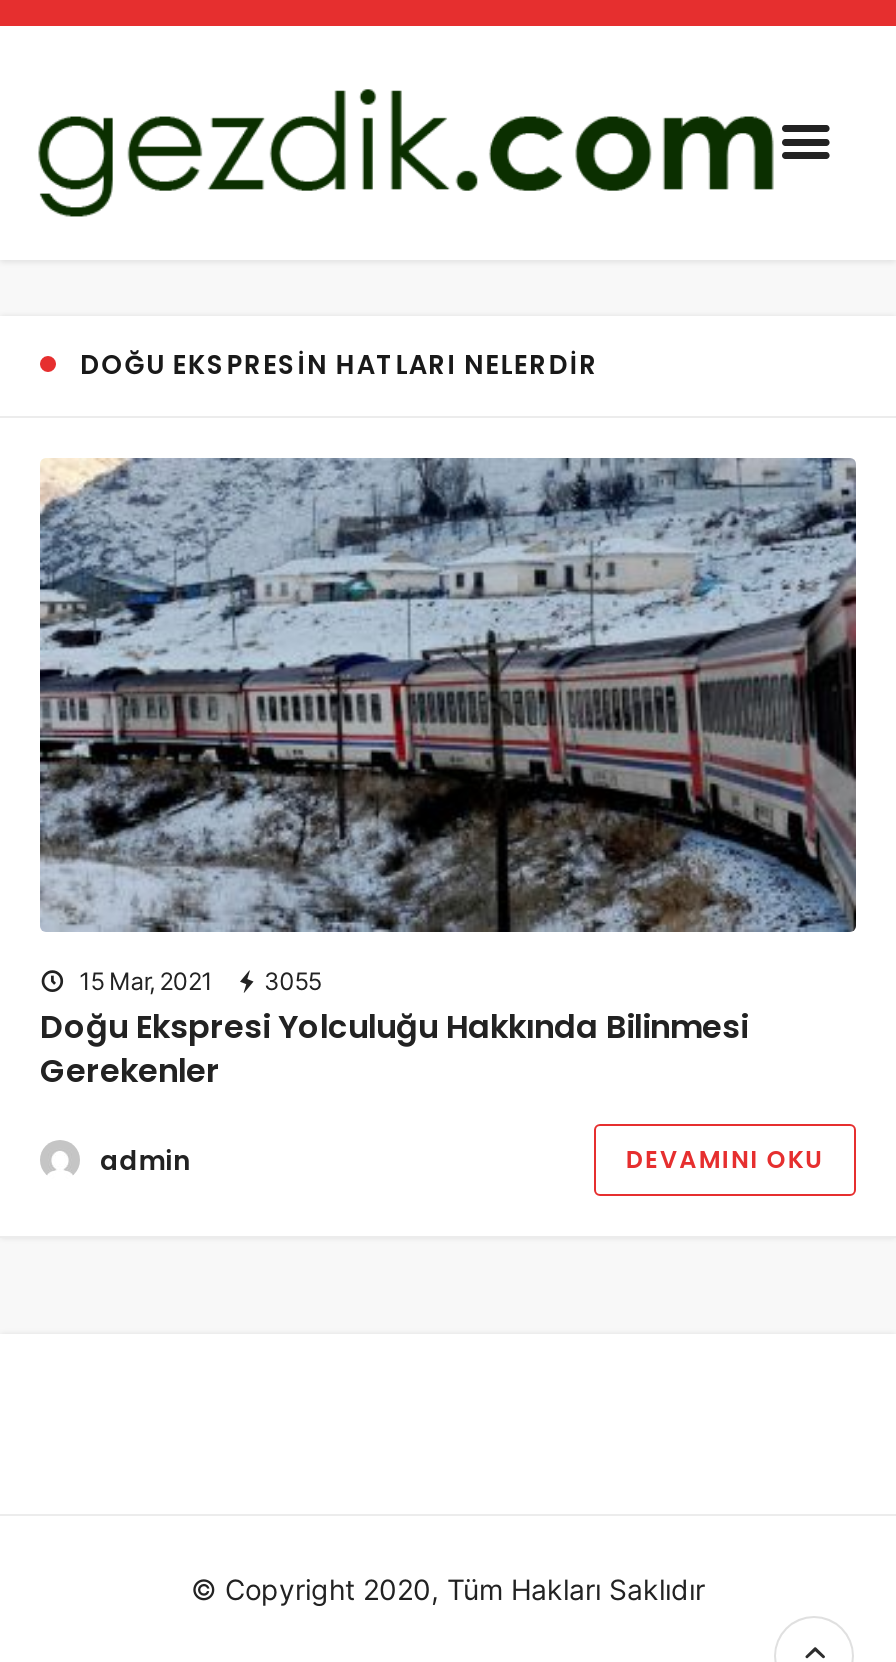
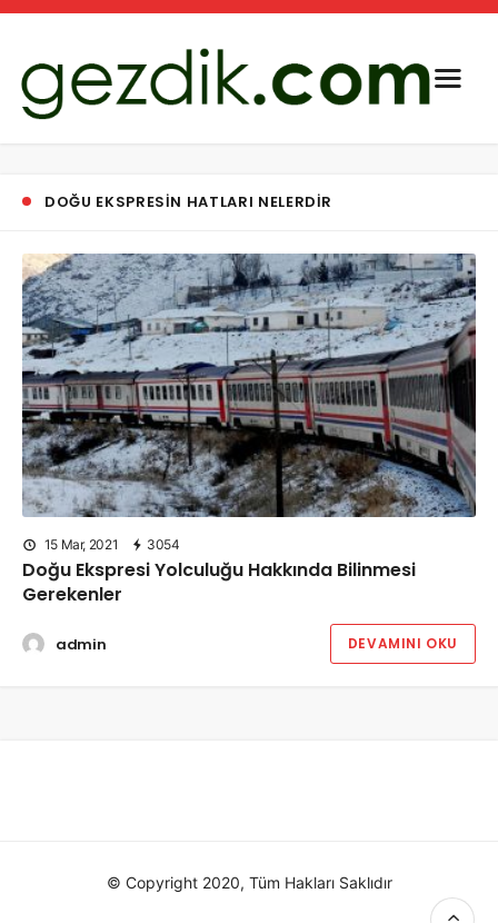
- 15 Mar, 2021 3055
+ 15 Mar, 2021 3054
